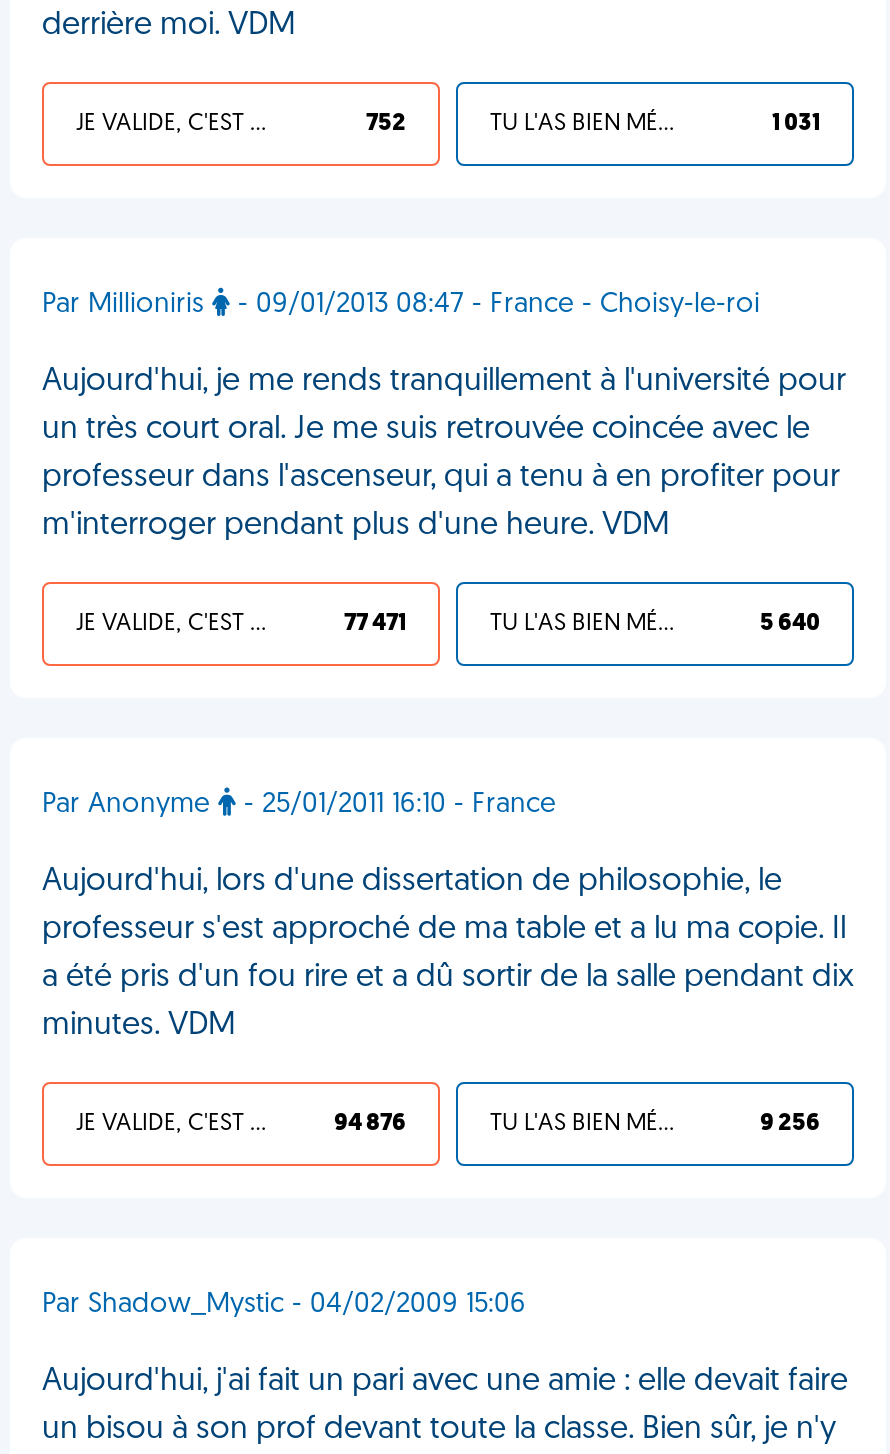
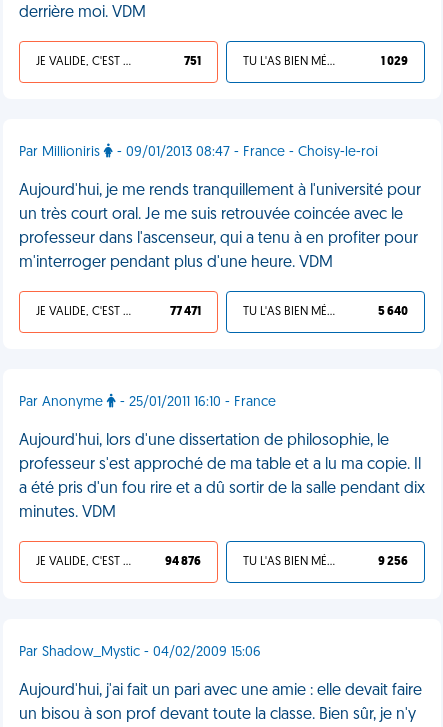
- 752
+ 751

- 1 031
+ 1 029
